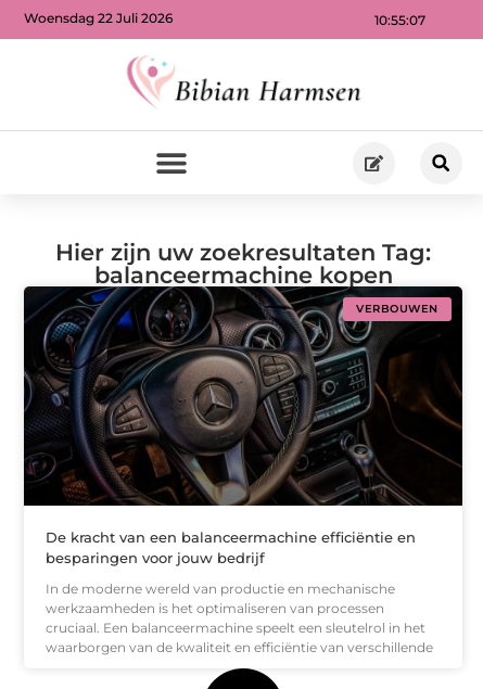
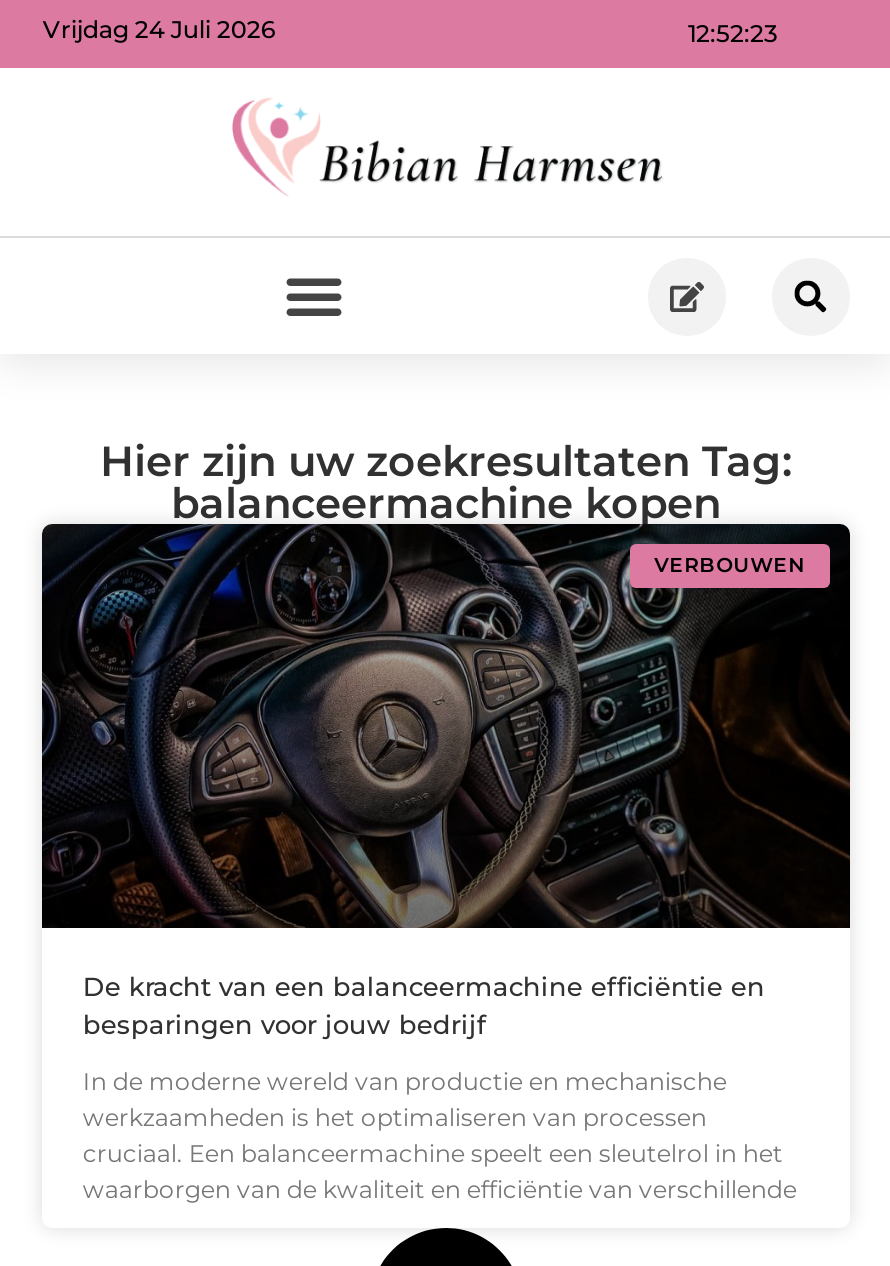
- Woensdag 22 Juli 2026
+ Vrijdag 24 Juli 2026

- 10:55:07
+ 12:52:23
